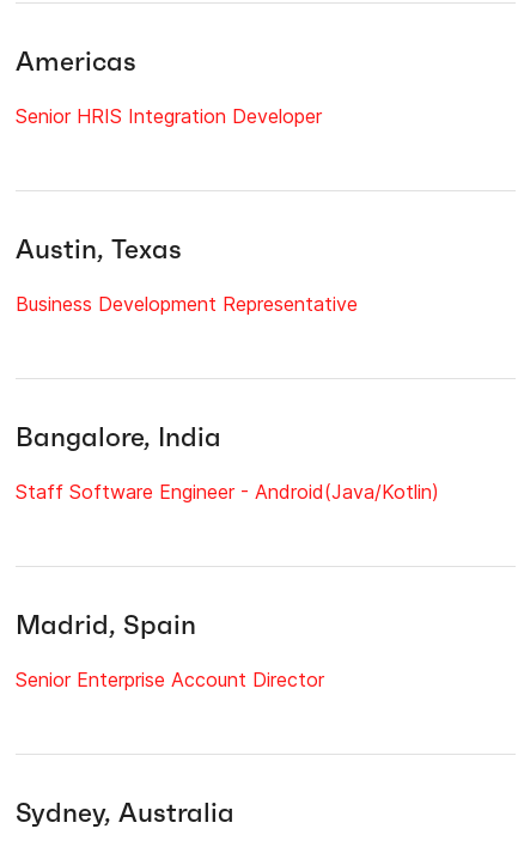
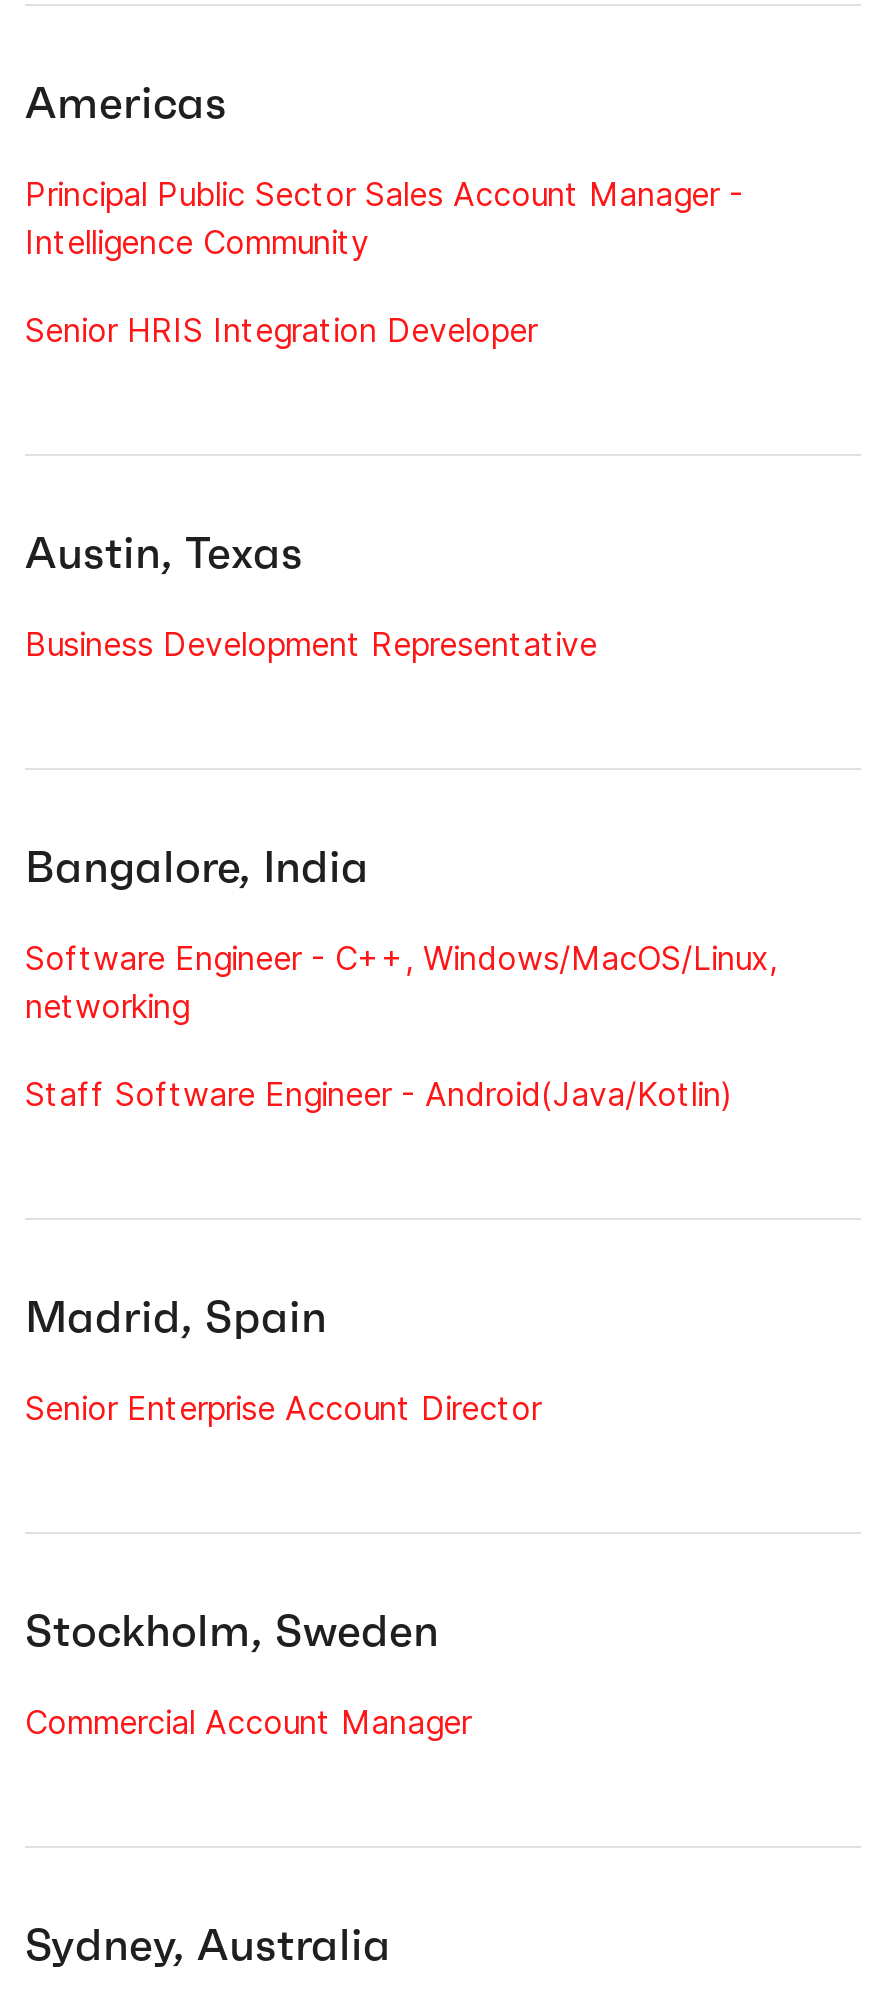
+ Principal Public Sector Sales Account Manager -
+ Intelligence Community

+ Software Engineer - C++, Windows/MacOS/Linux,
+ networking

+ Stockholm, Sweden
+ Commercial Account Manager
